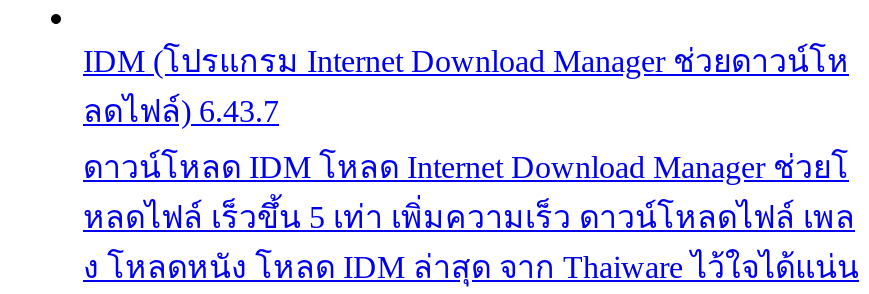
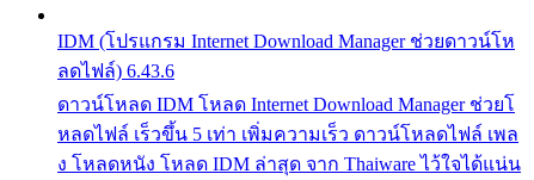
- ลดไฟล์) 6.43.7
+ ลดไฟล์) 6.43.6
